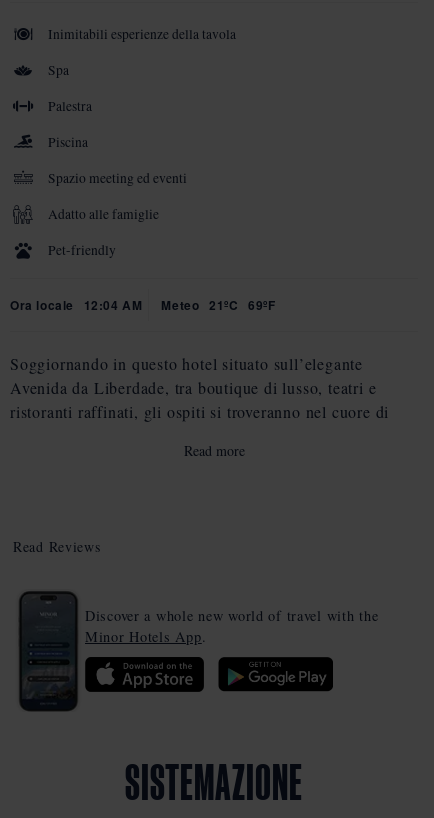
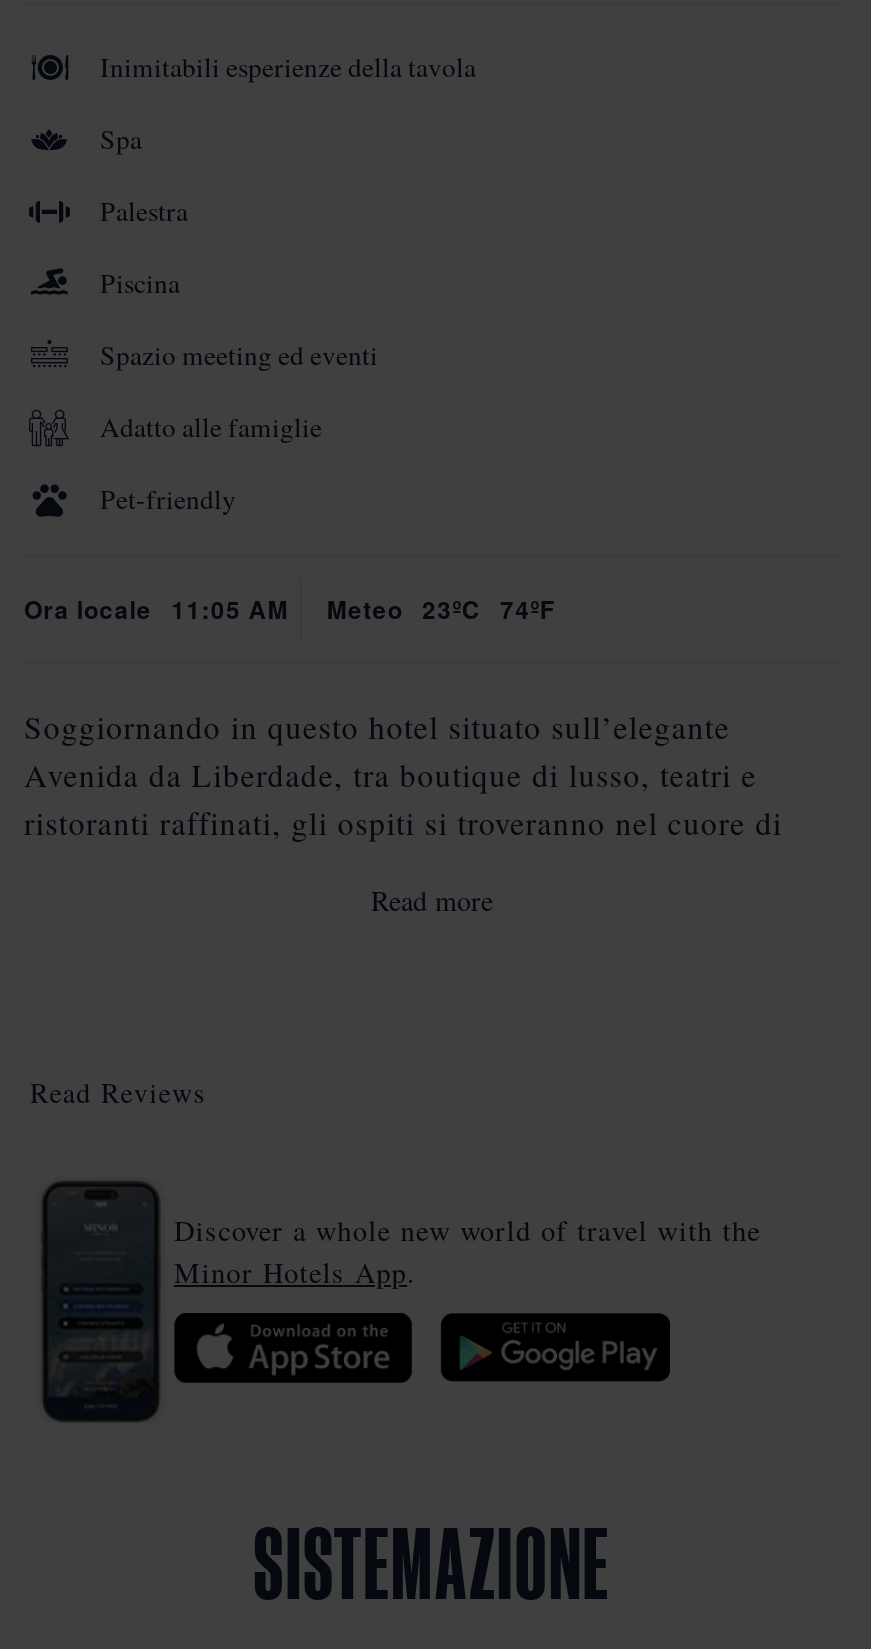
- Ora locale 12:04 AM
+ Ora locale 11:05 AM

- Meteo 21ºC 69ºF
+ Meteo 23ºC 74ºF
